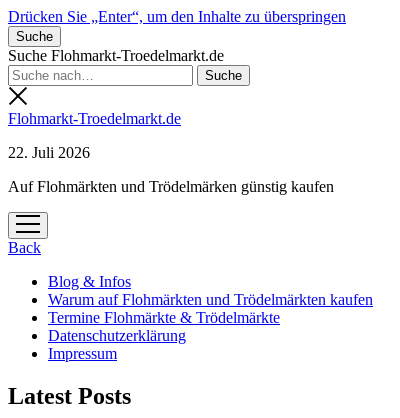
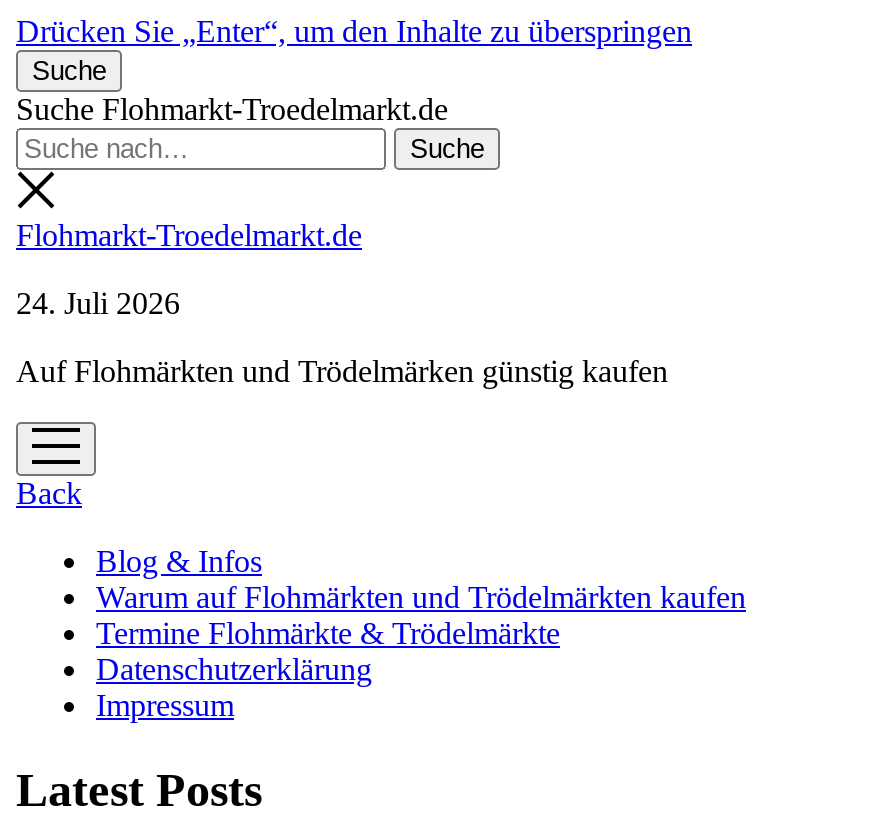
- 22. Juli 2026
+ 24. Juli 2026
